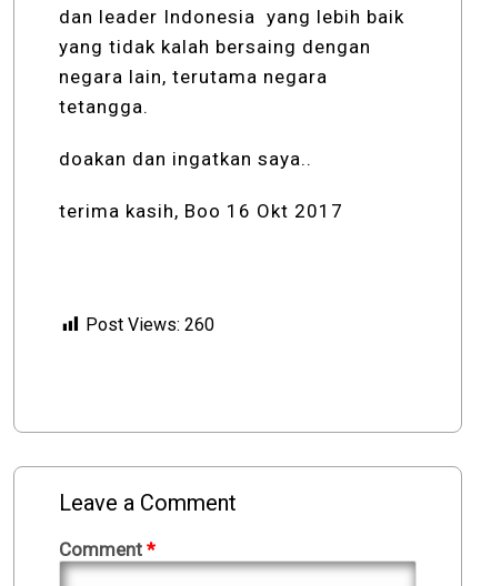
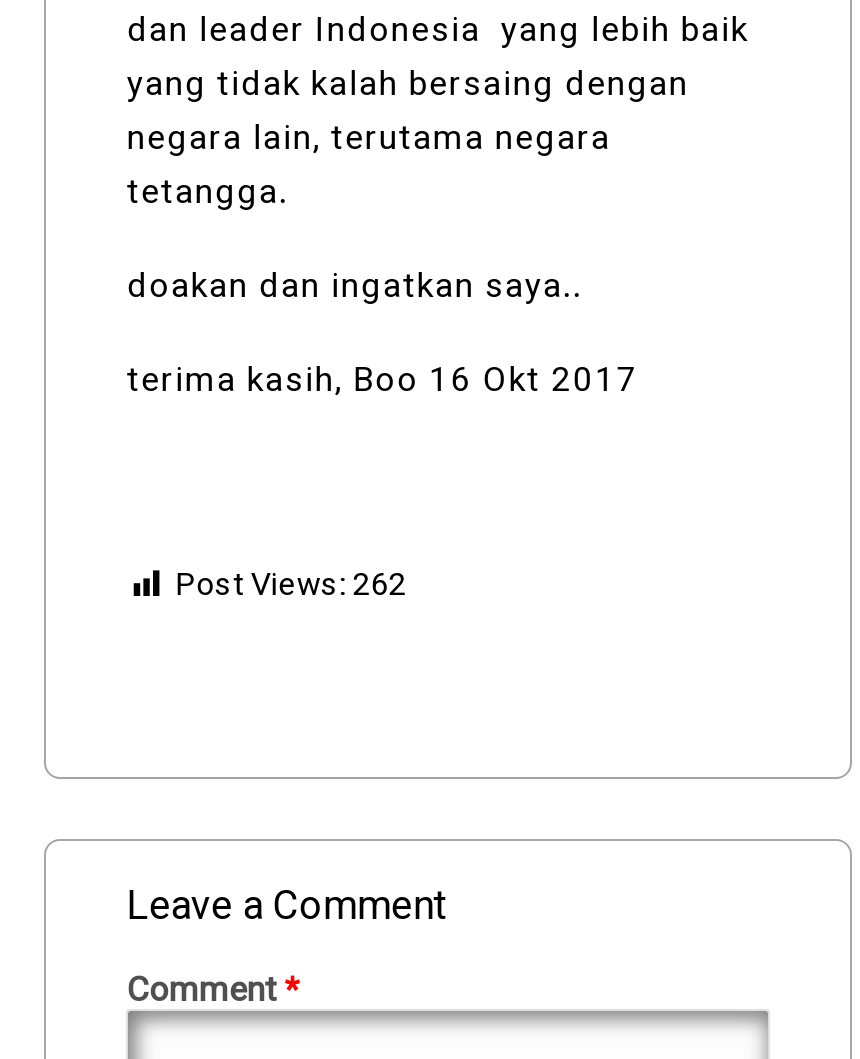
- Post Views: 260
+ Post Views: 262
